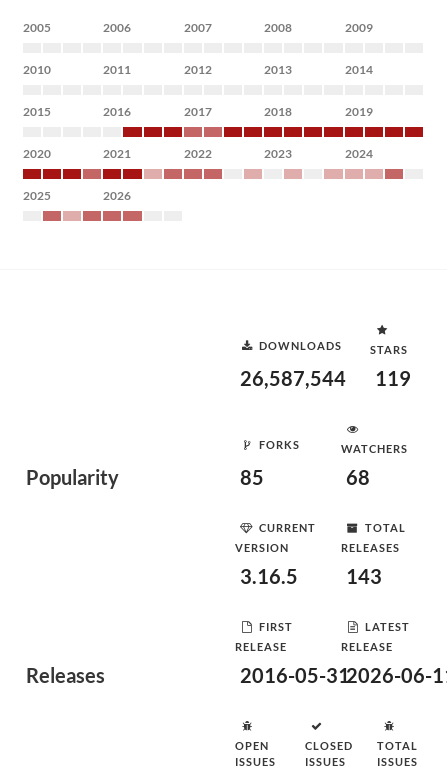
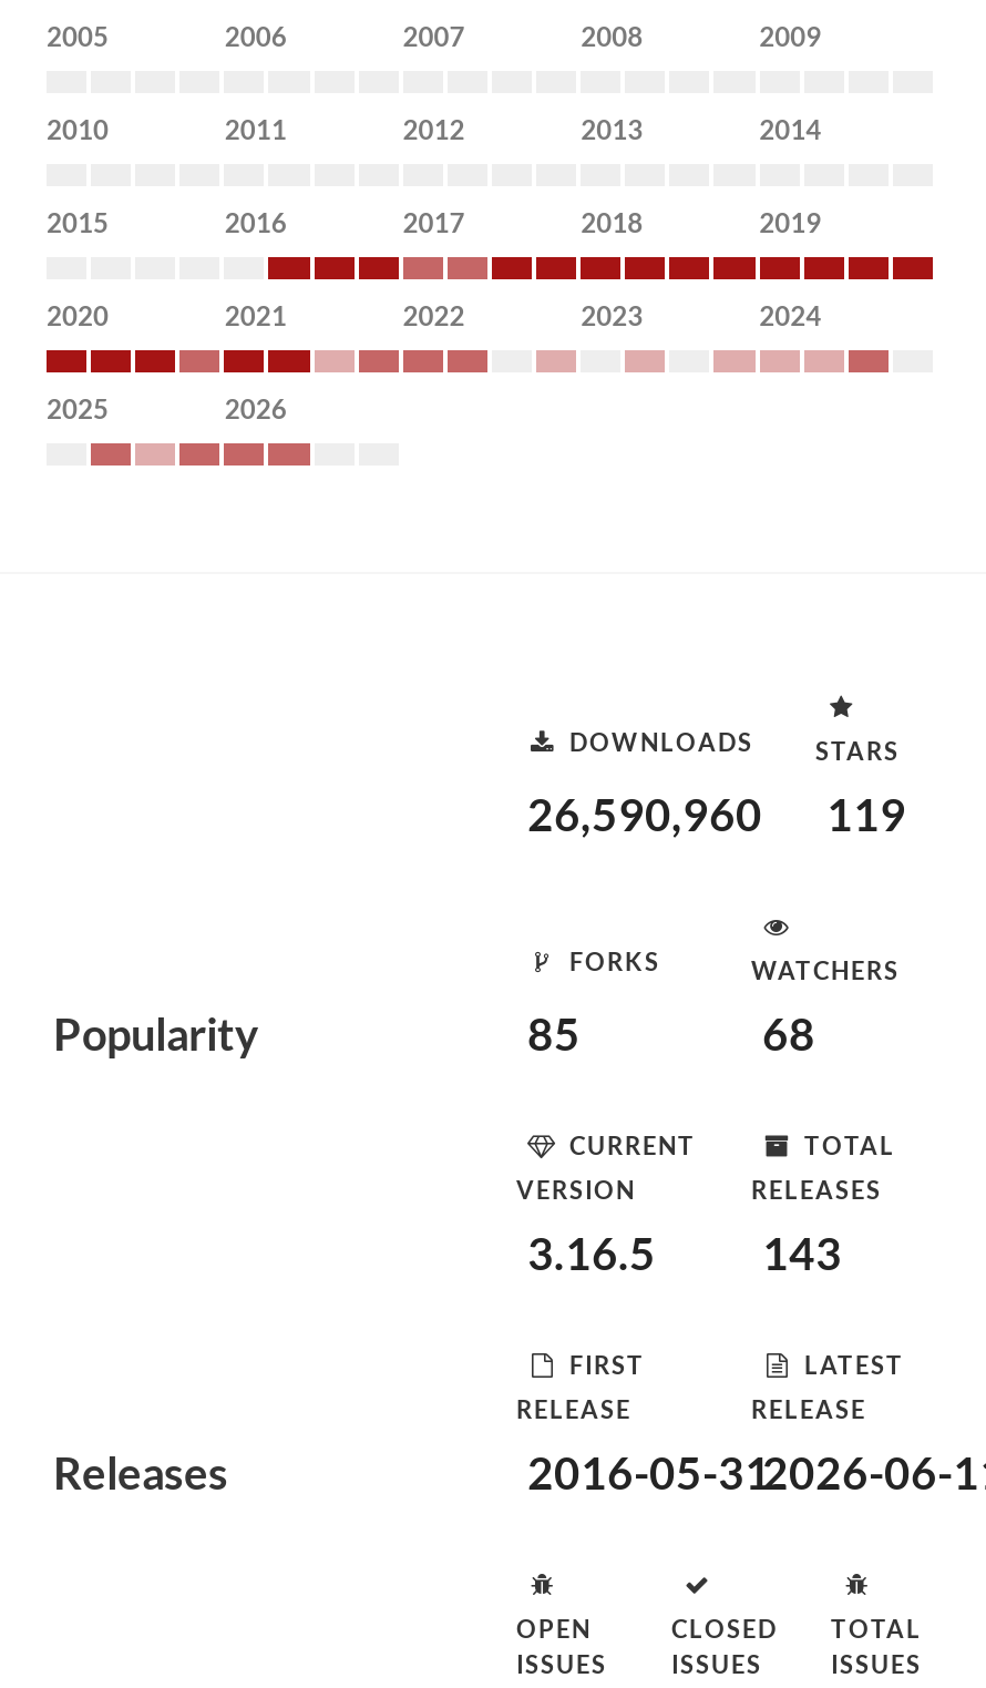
- 26,587,544 119
+ 26,590,960 119
